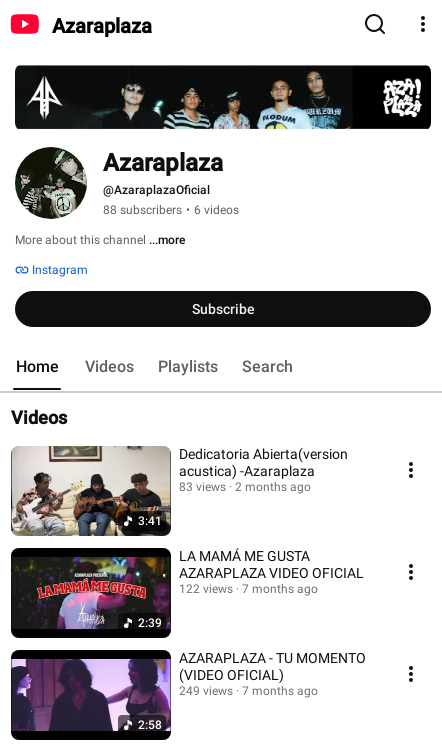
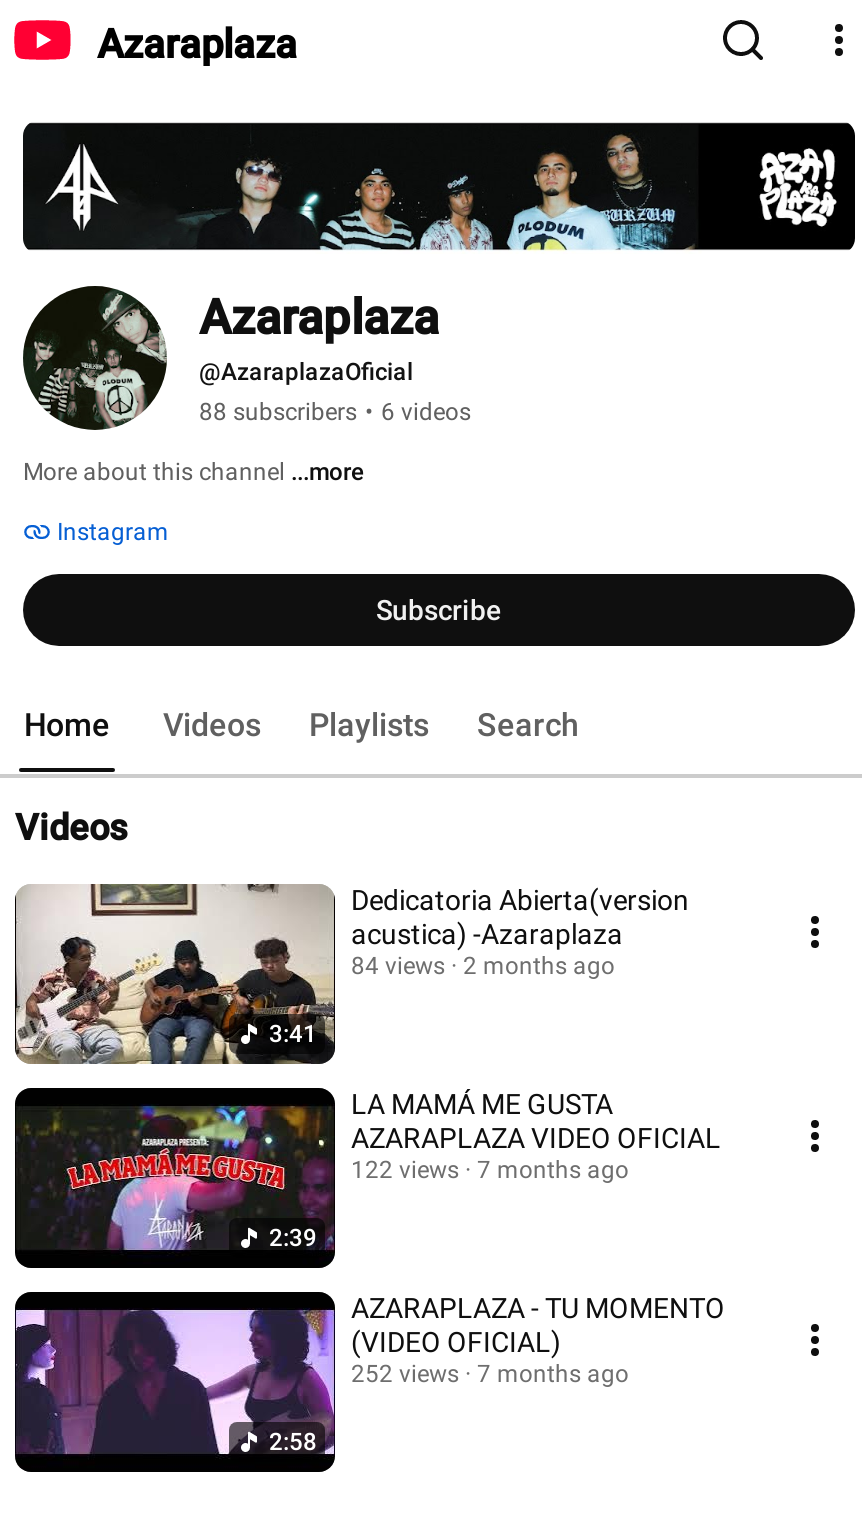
- 83 views 2 months ago
+ 84 views 2 months ago

- 249 views 7 months ago
+ 252 views 7 months ago
